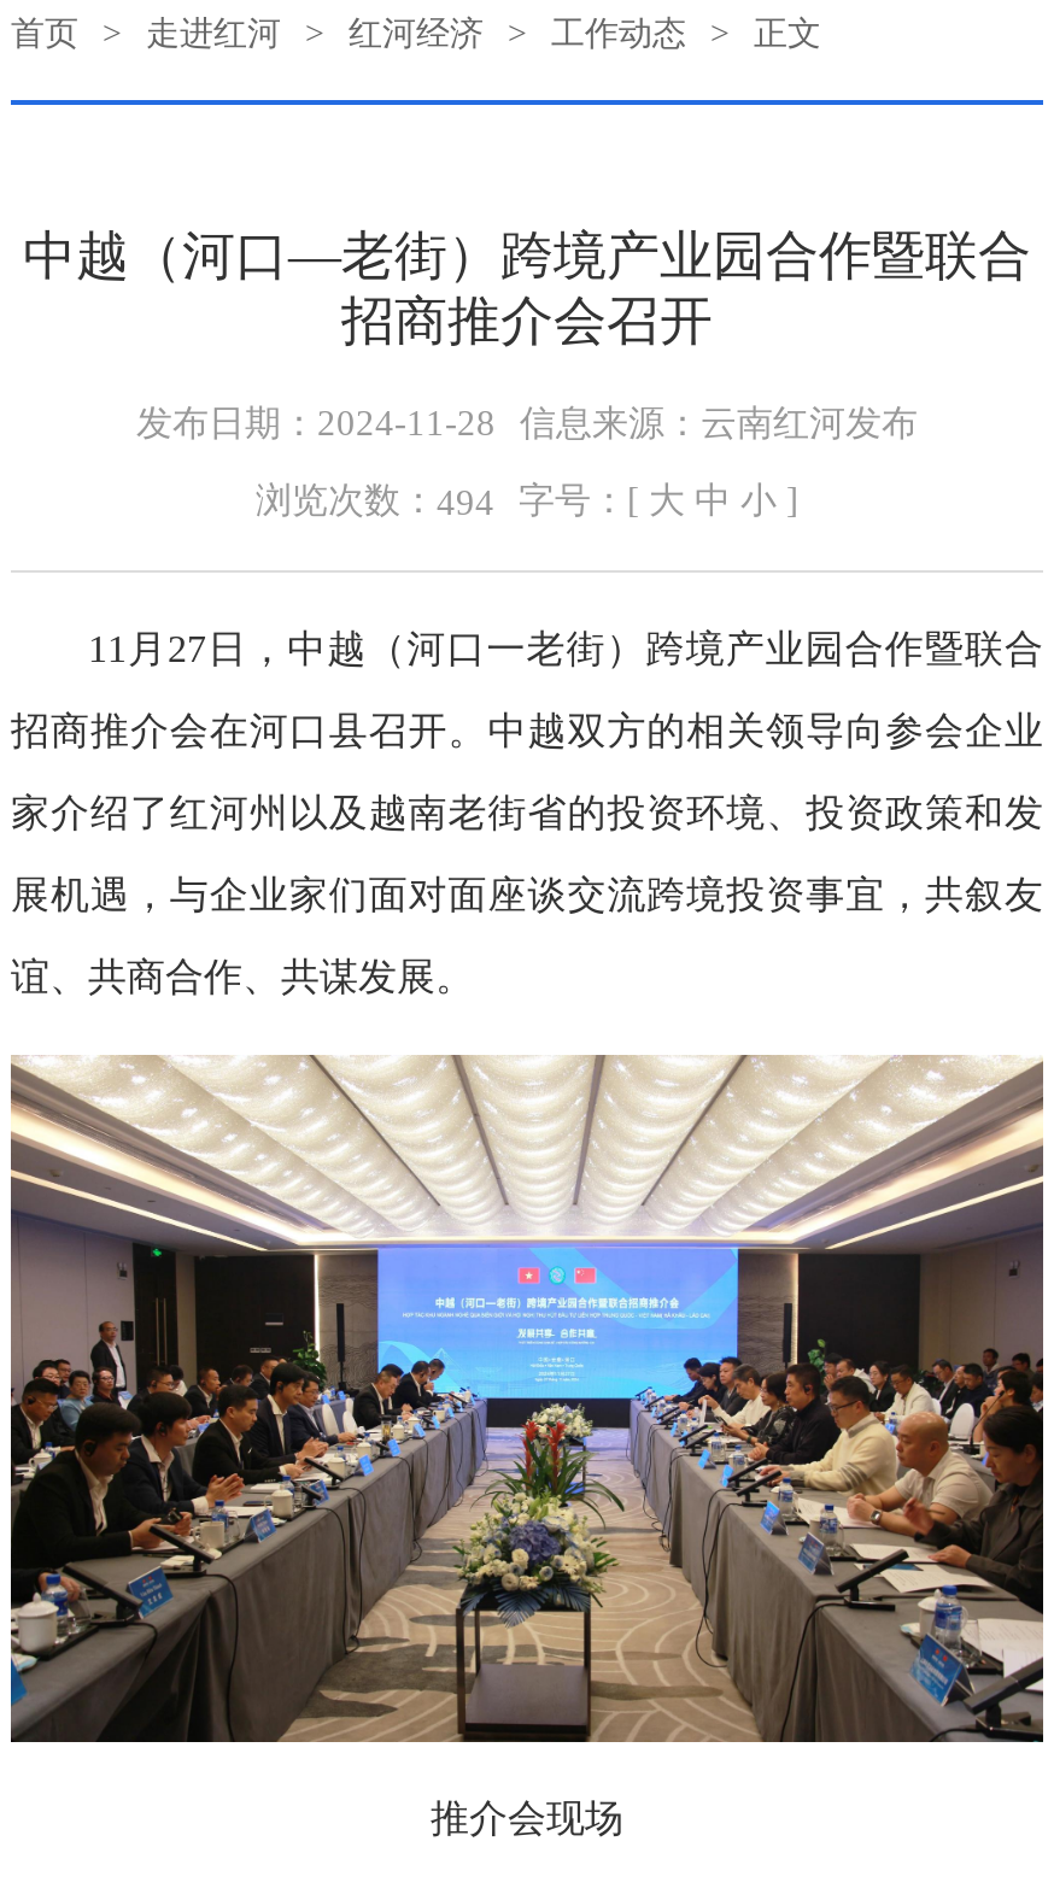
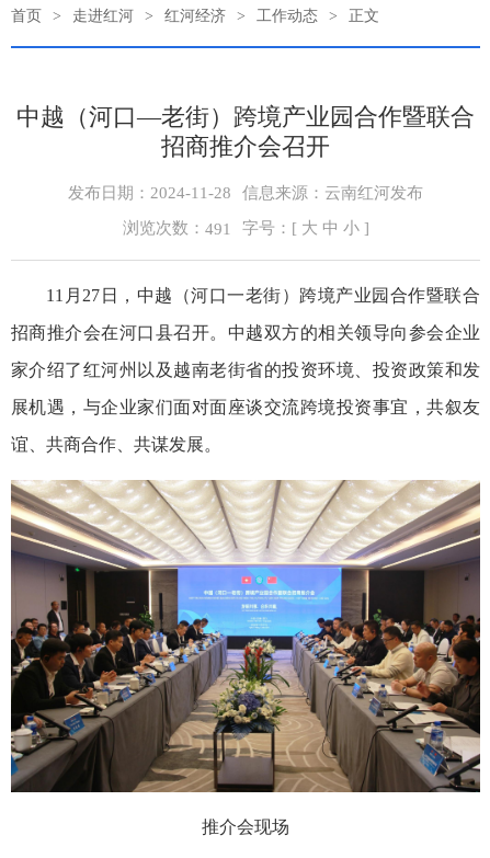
- 浏览次数：494 字号：[大 中 小]
+ 浏览次数：491 字号：[大 中 小]
